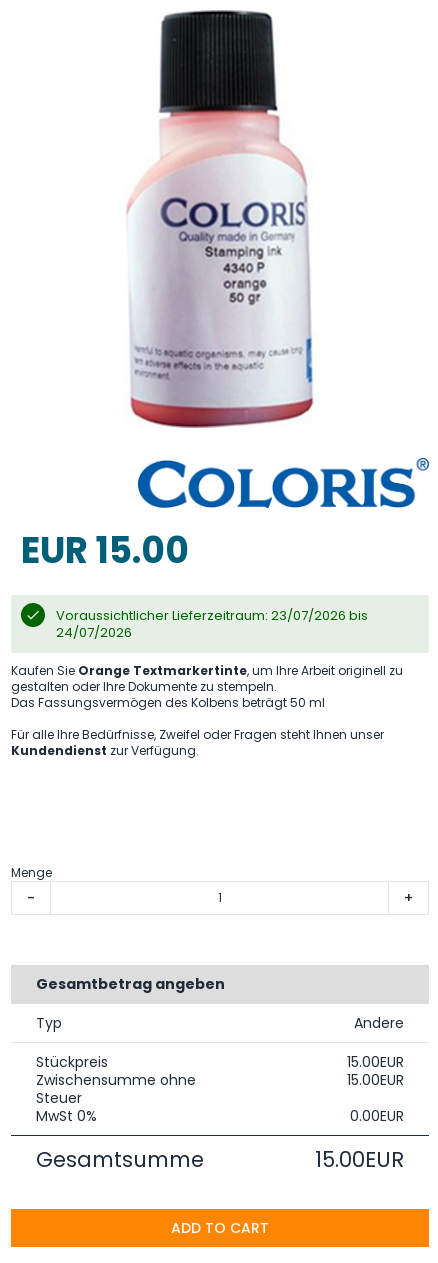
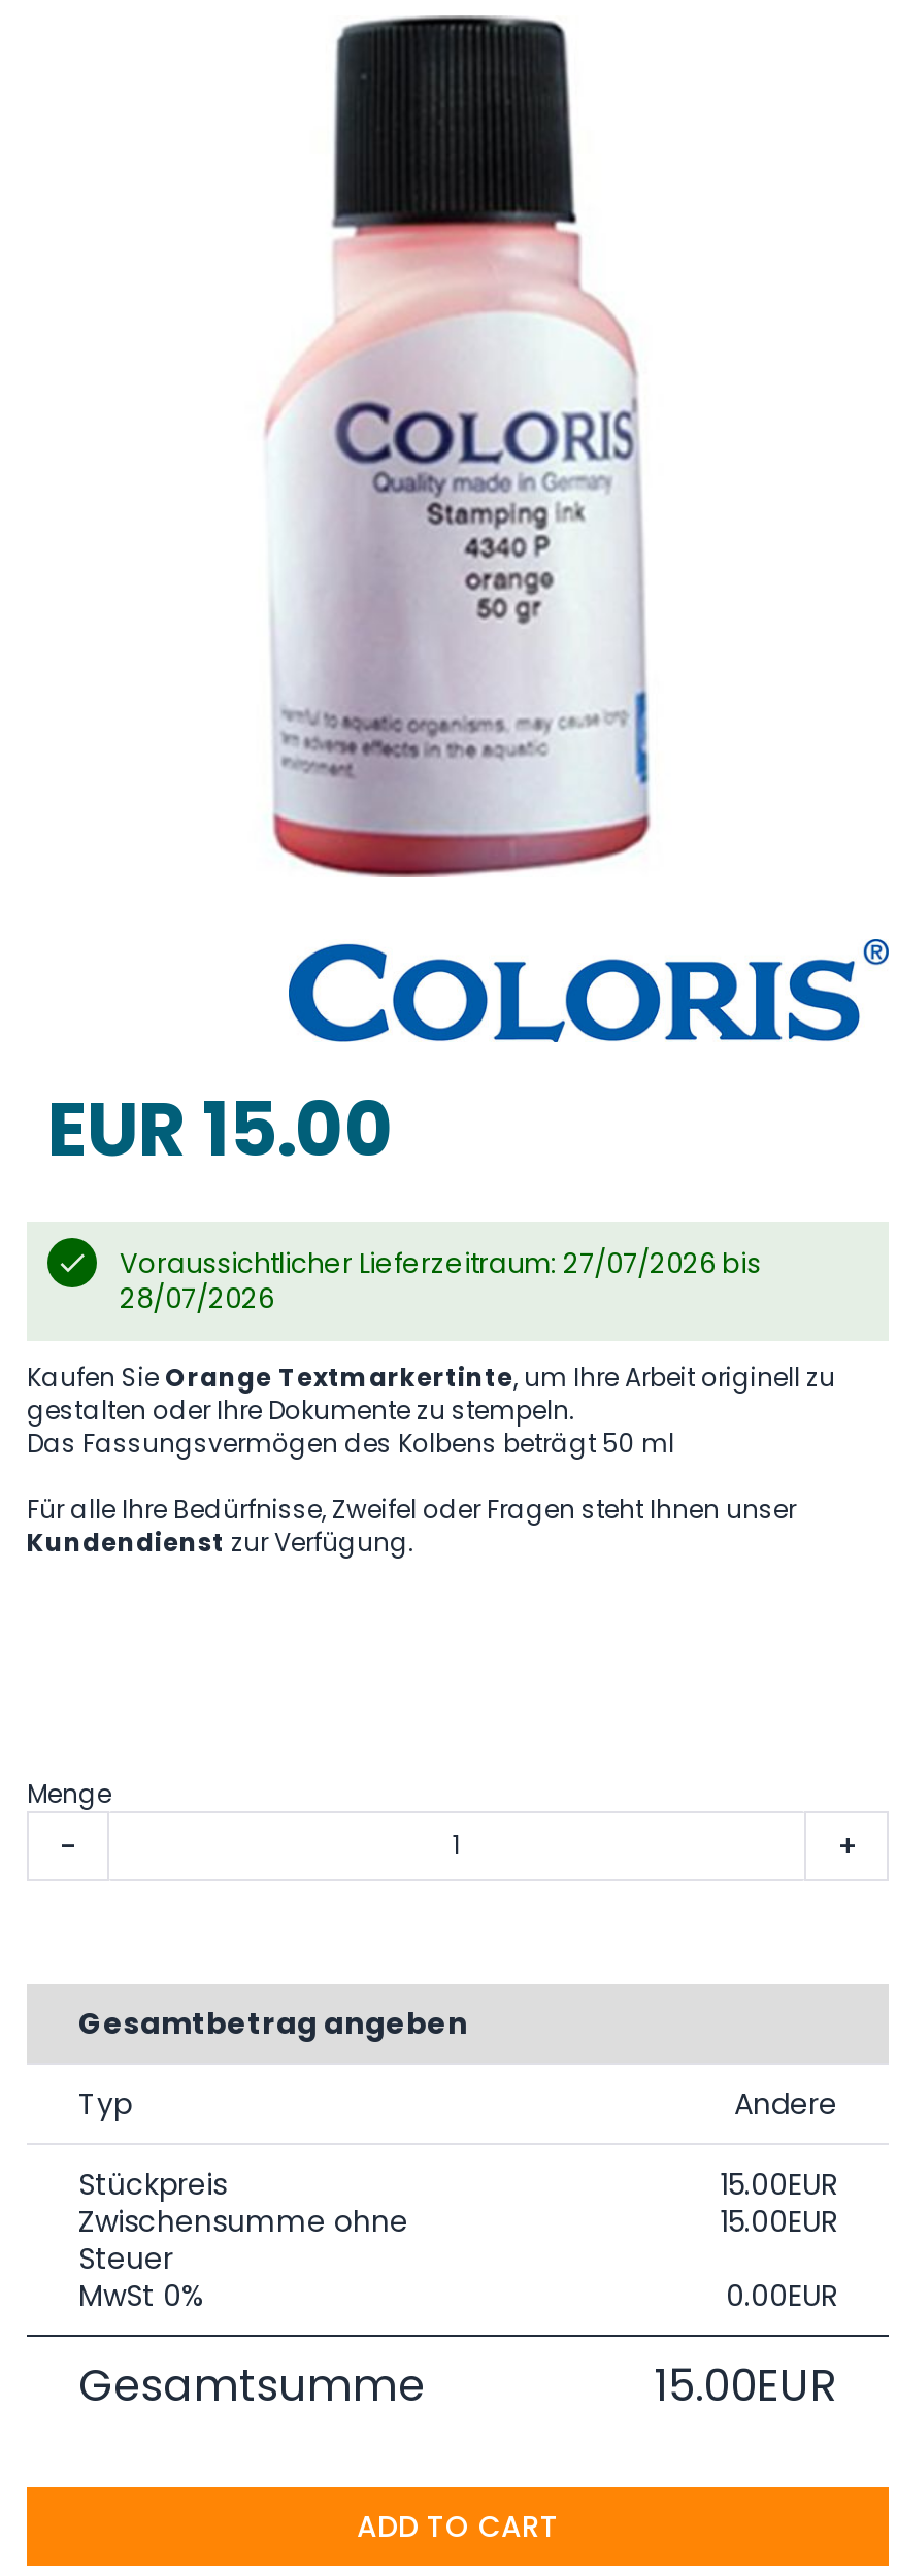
- Voraussichtlicher Lieferzeitraum: 23/07/2026 bis
+ Voraussichtlicher Lieferzeitraum: 27/07/2026 bis

- 24/07/2026
+ 28/07/2026
